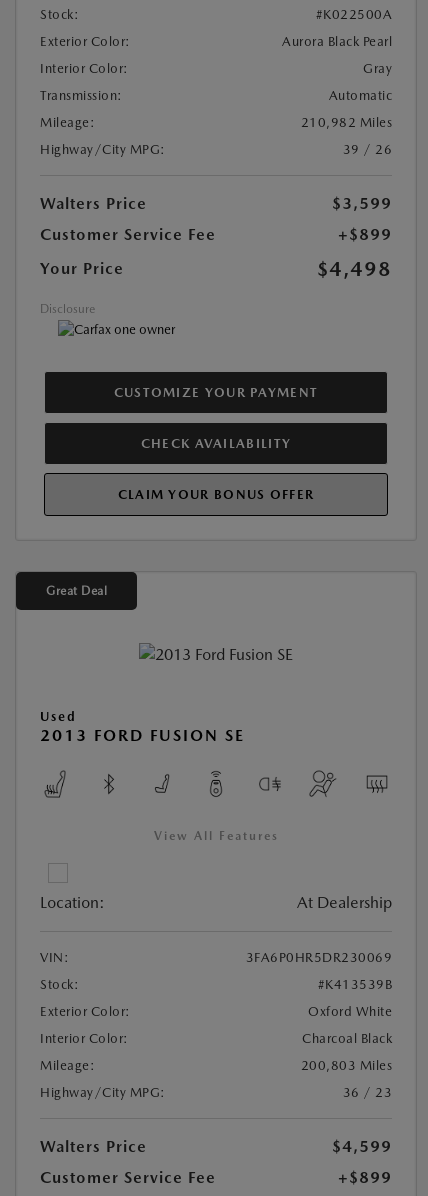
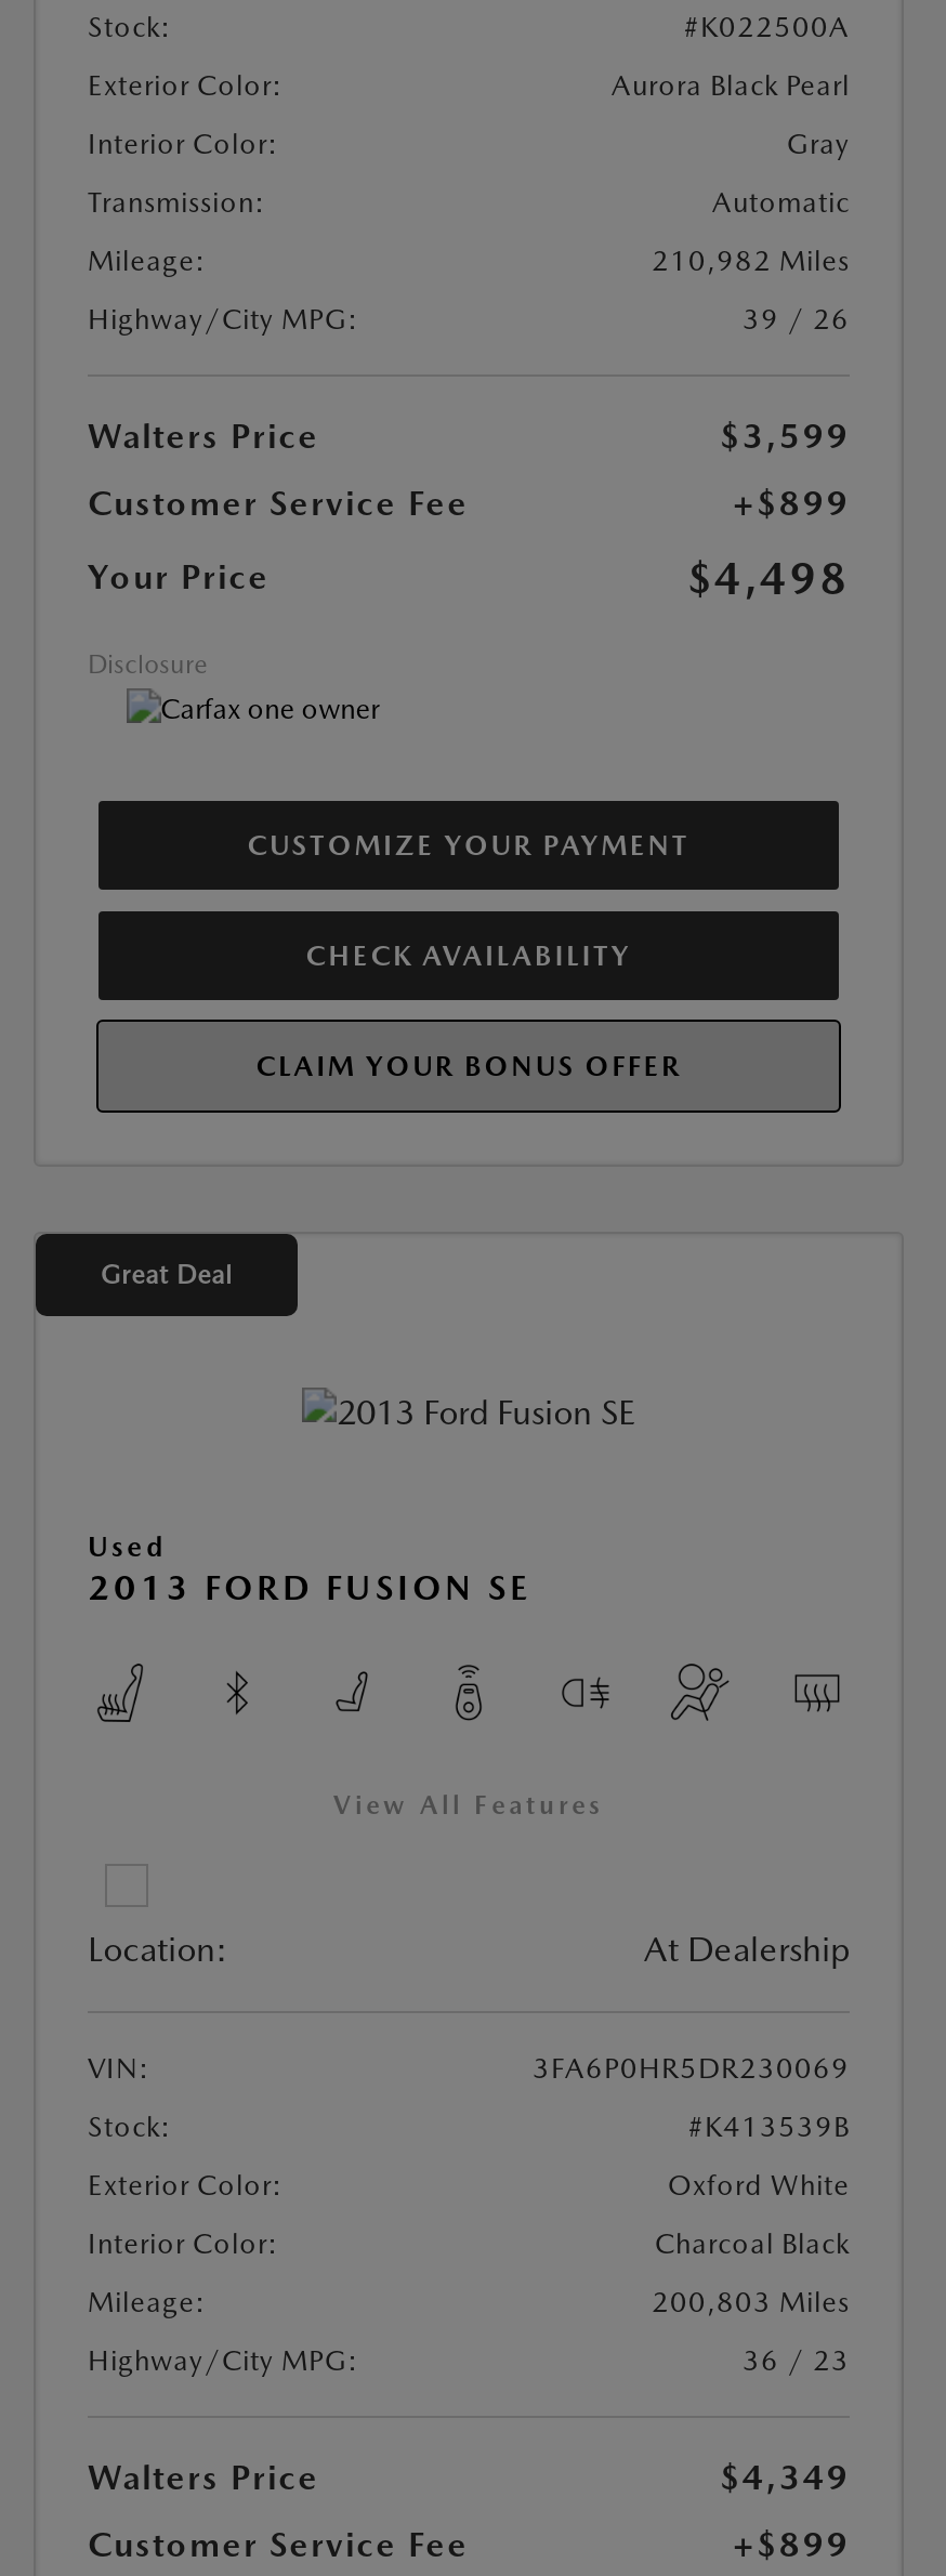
- $4,599
+ $4,349
